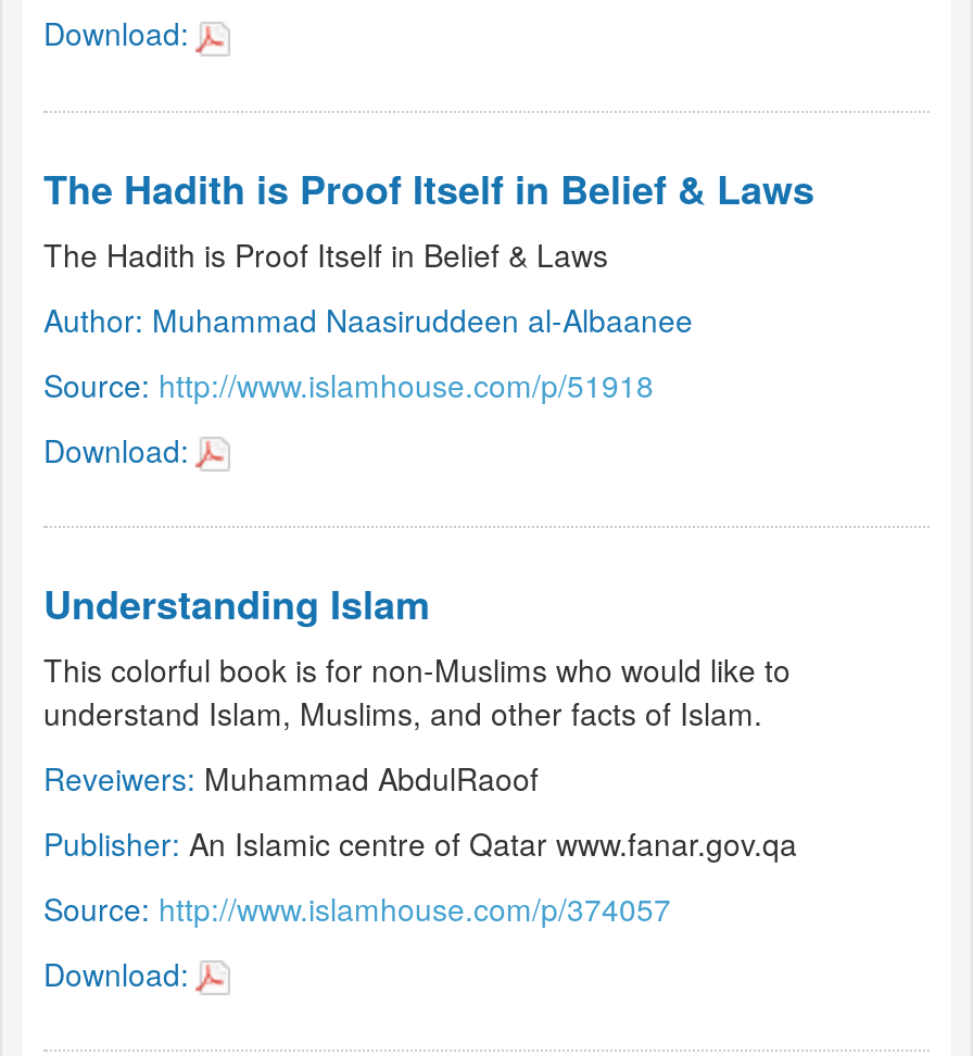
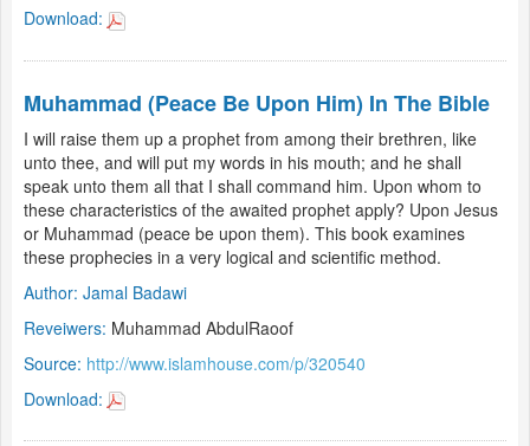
- The Hadith is Proof Itself in Belief & Laws
- The Hadith is Proof Itself in Belief & Laws
- Author: Muhammad Naasiruddeen al-Albaanee
- Source: http://www.islamhouse.com/p/51918
- Download:
- Understanding Islam
- This colorful book is for non-Muslims who would like to
- understand Islam, Muslims, and other facts of Islam.
+ Muhammad (Peace Be Upon Him) In The Bible
+ I will raise them up a prophet from among their brethren, like
+ unto thee, and will put my words in his mouth; and he shall
+ speak unto them all that I shall command him. Upon whom to
+ these characteristics of the awaited prophet apply? Upon Jesus
+ or Muhammad (peace be upon them). This book examines
+ these prophecies in a very logical and scientific method.
+ Author: Jamal Badawi

- Publisher: An Islamic centre of Qatar www.fanar.gov.qa
- Source: http://www.islamhouse.com/p/374057
+ Source: http://www.islamhouse.com/p/320540
